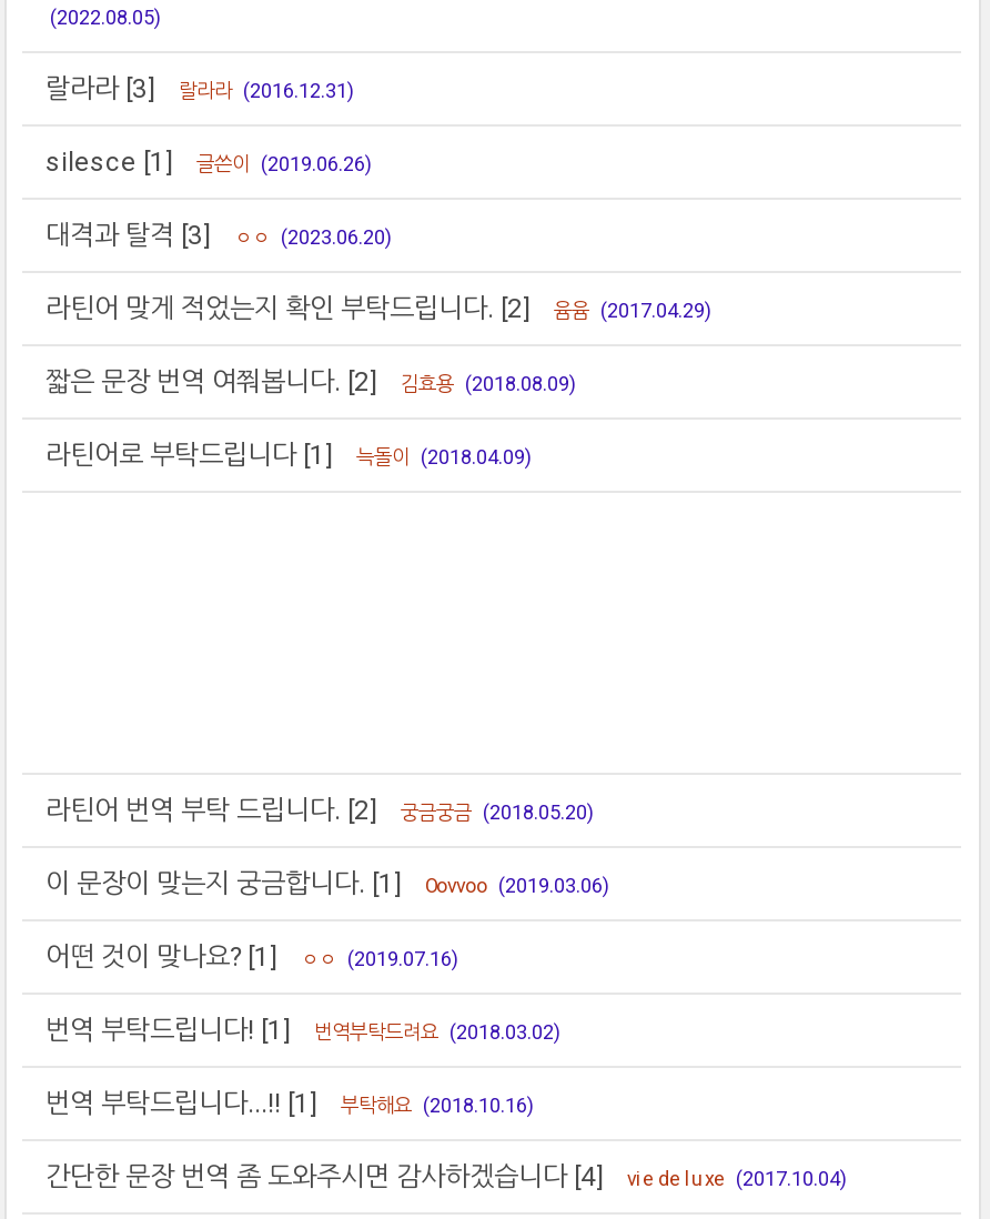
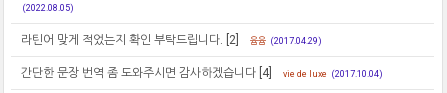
- 랄라라 [3]
- 랄라라 (2016.12.31)
- silesce [1]
- 글쓴이 (2019.06.26)
- 대격과 탈격 [3]
- ㅇㅇ (2023.06.20)

- 짧은 문장 번역 여쭤봅니다. [2]
- 김효용 (2018.08.09)
- 라틴어로 부탁드립니다 [1]
- 늑돌이 (2018.04.09)

- 라틴어 번역 부탁 드립니다. [2]
- 궁금궁금 (2018.05.20)
- 이 문장이 맞는지 궁금합니다. [1]
- Oovvoo (2019.03.06)
- 어떤 것이 맞나요? [1]
- ㅇㅇ (2019.07.16)
- 번역 부탁드립니다! [1]
- 번역부탁드려요 (2018.03.02)
- 번역 부탁드립니다...!! [1]
- 부탁해요 (2018.10.16)
